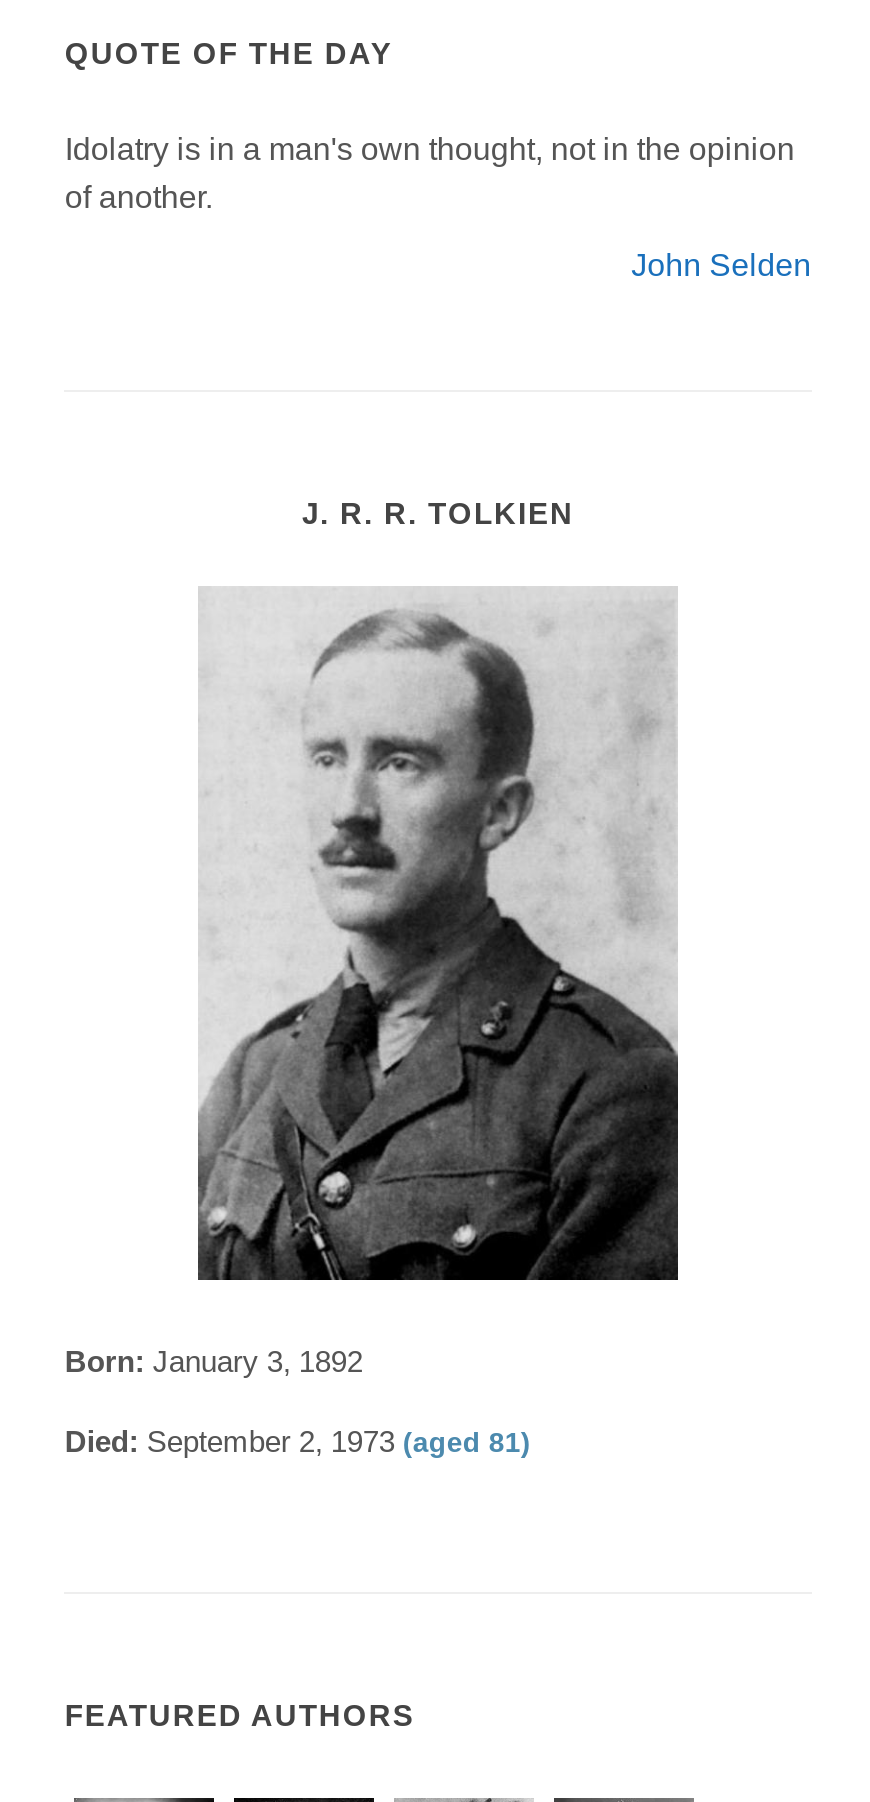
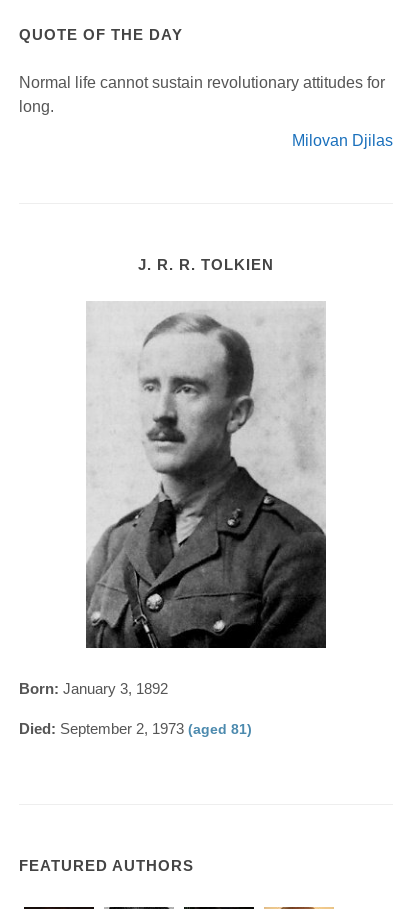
- Idolatry is in a man's own thought, not in the opinion
- of another.
+ Normal life cannot sustain revolutionary attitudes for
+ long.

- John Selden
+ Milovan Djilas
